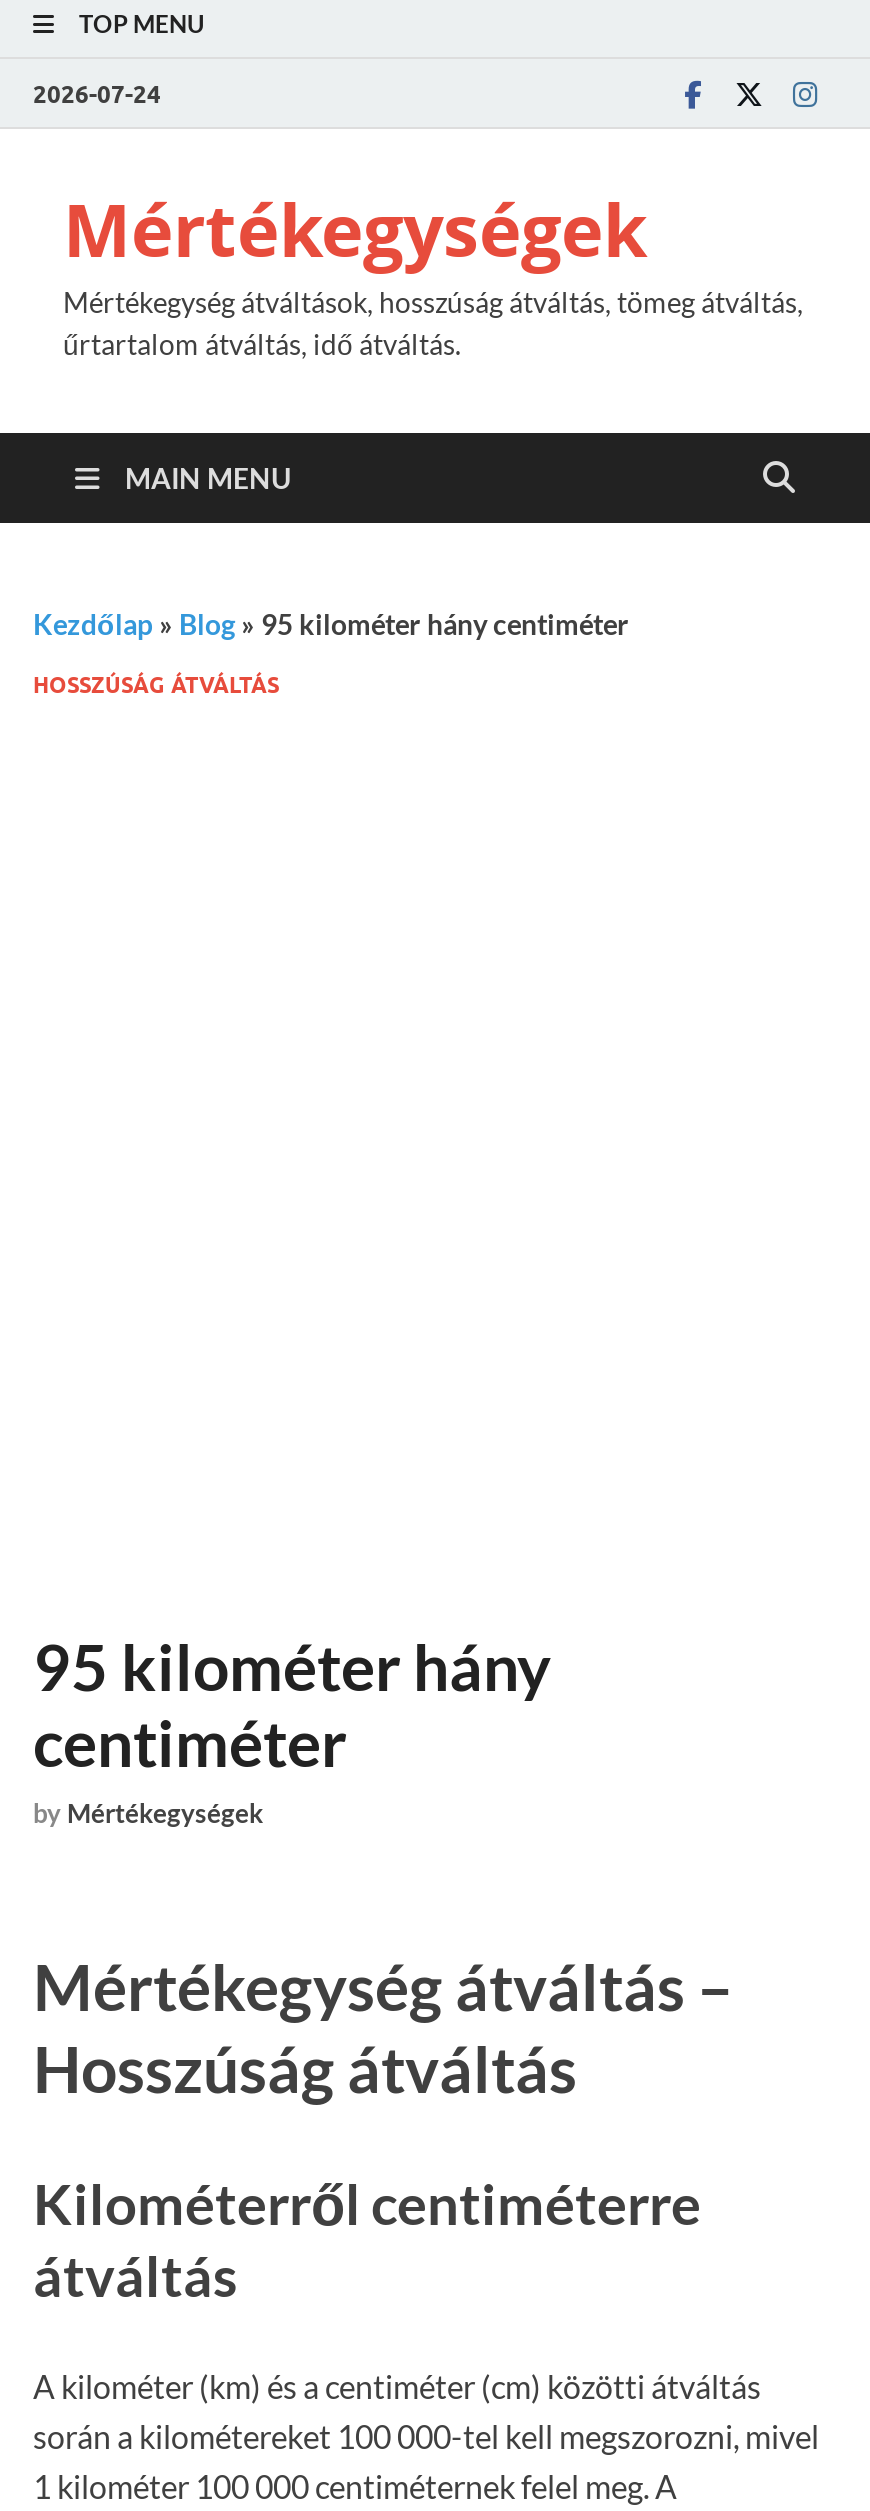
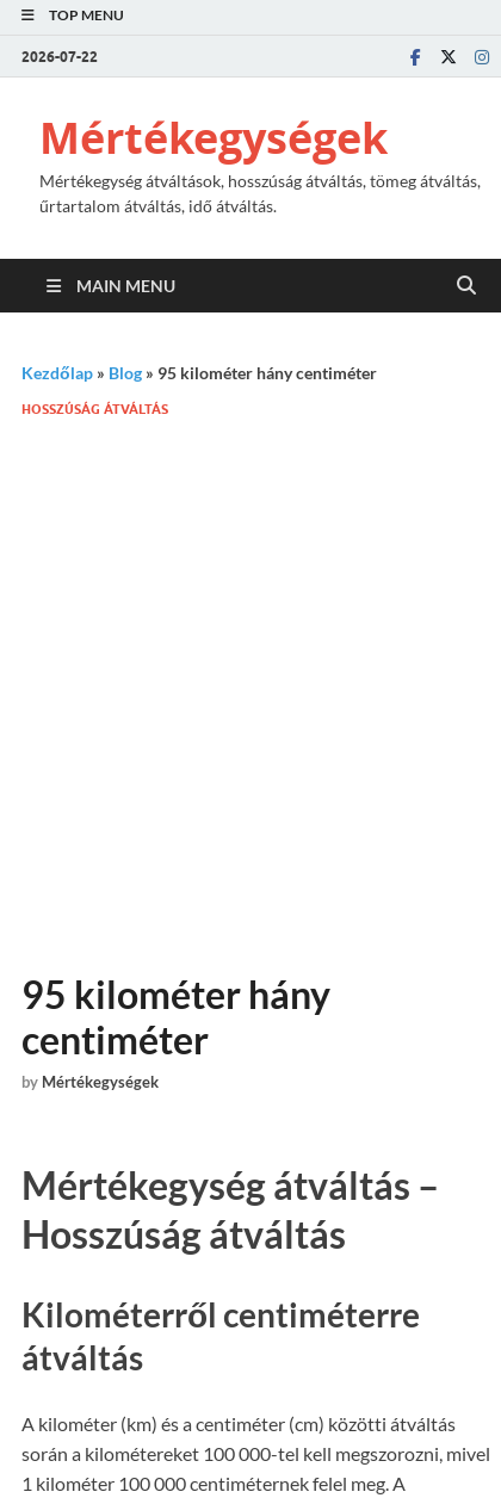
- 2026-07-24
+ 2026-07-22
